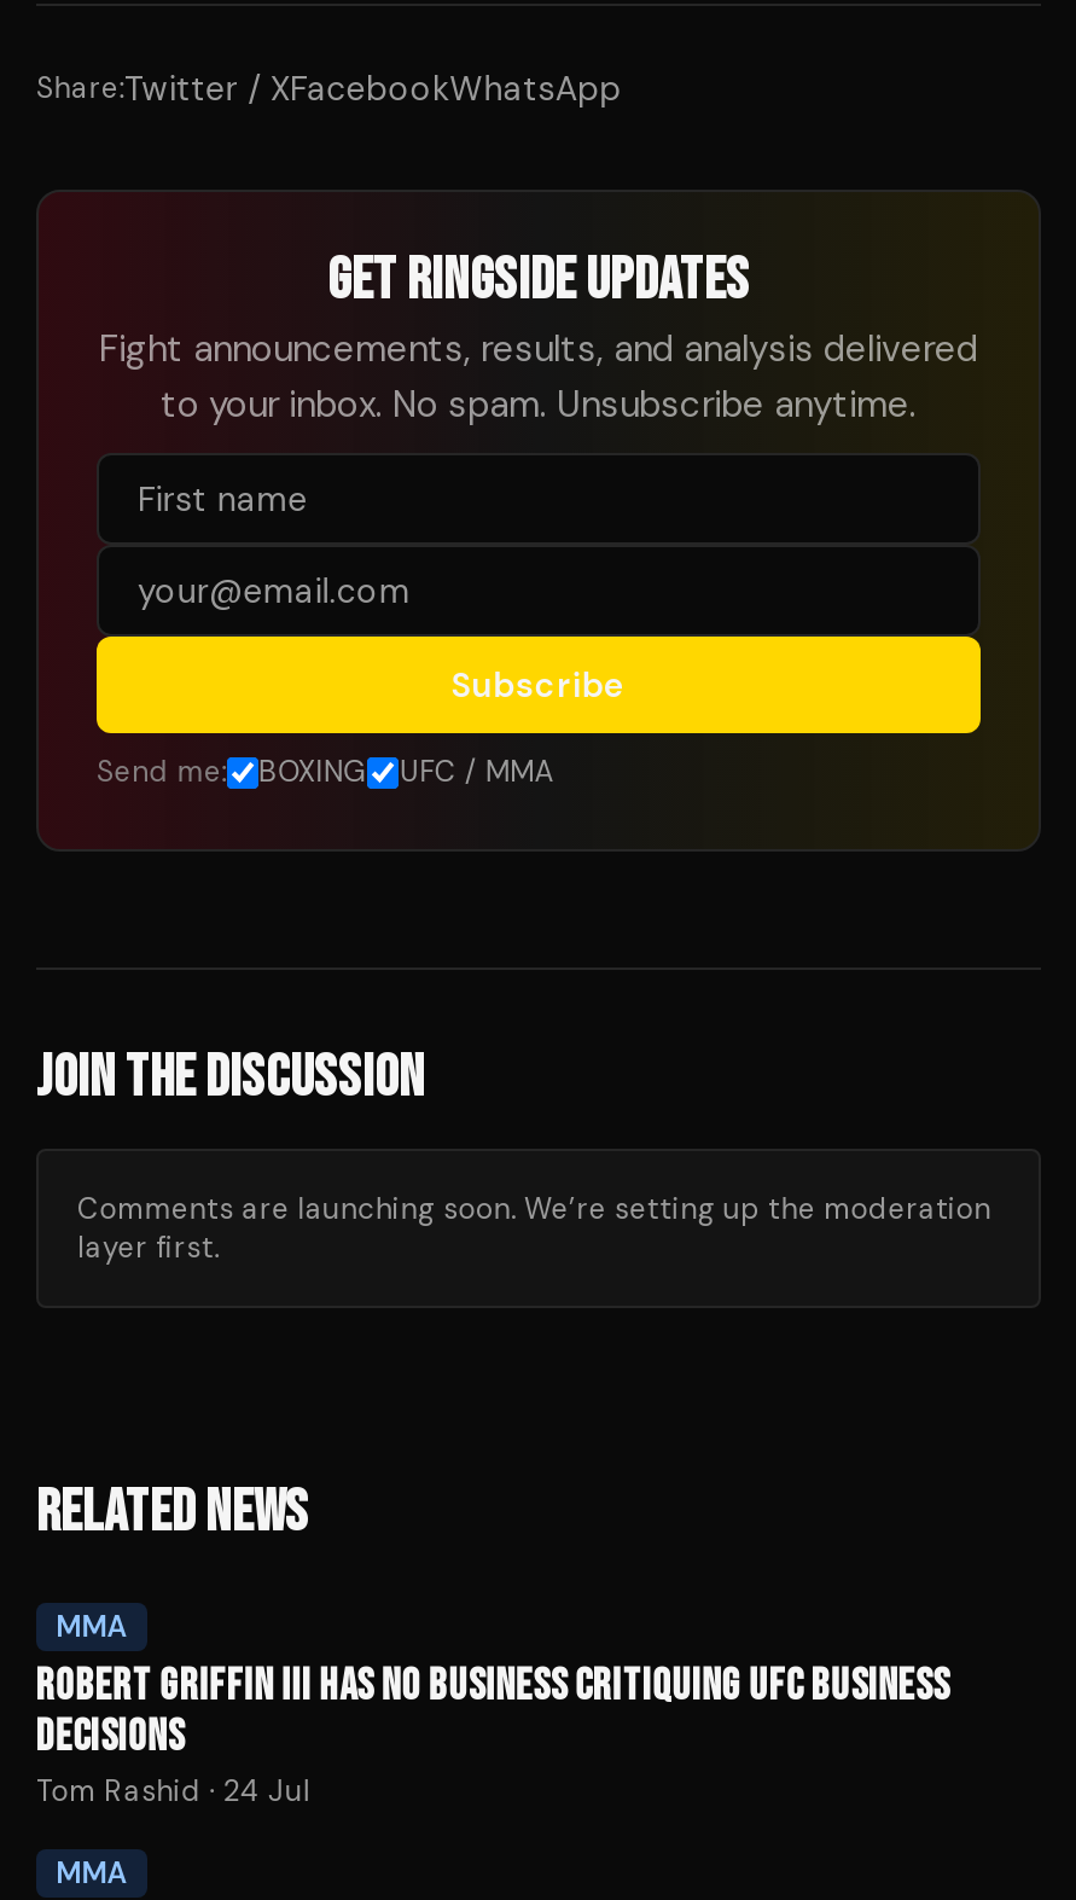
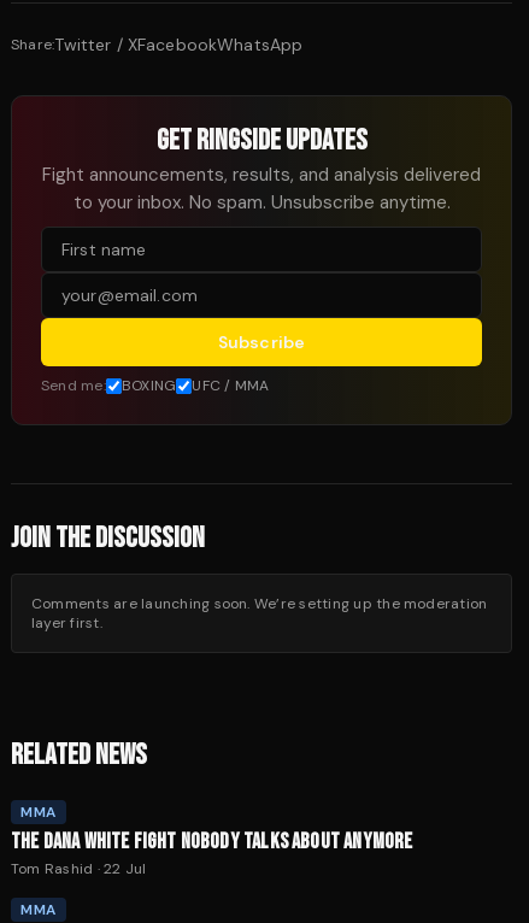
- ROBERT GRIFFIN III HAS NO BUSINESS CRITIQUING UFC BUSINESS
- DECISIONS
- Tom Rashid · 24 Jul
+ THE DANA WHITE FIGHT NOBODY TALKS ABOUT ANYMORE
+ Tom Rashid · 22 Jul
